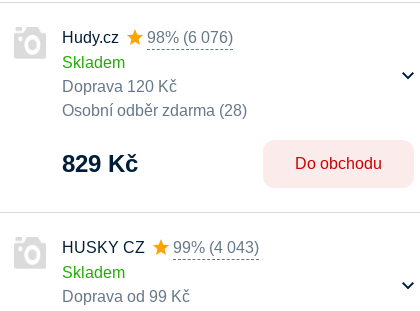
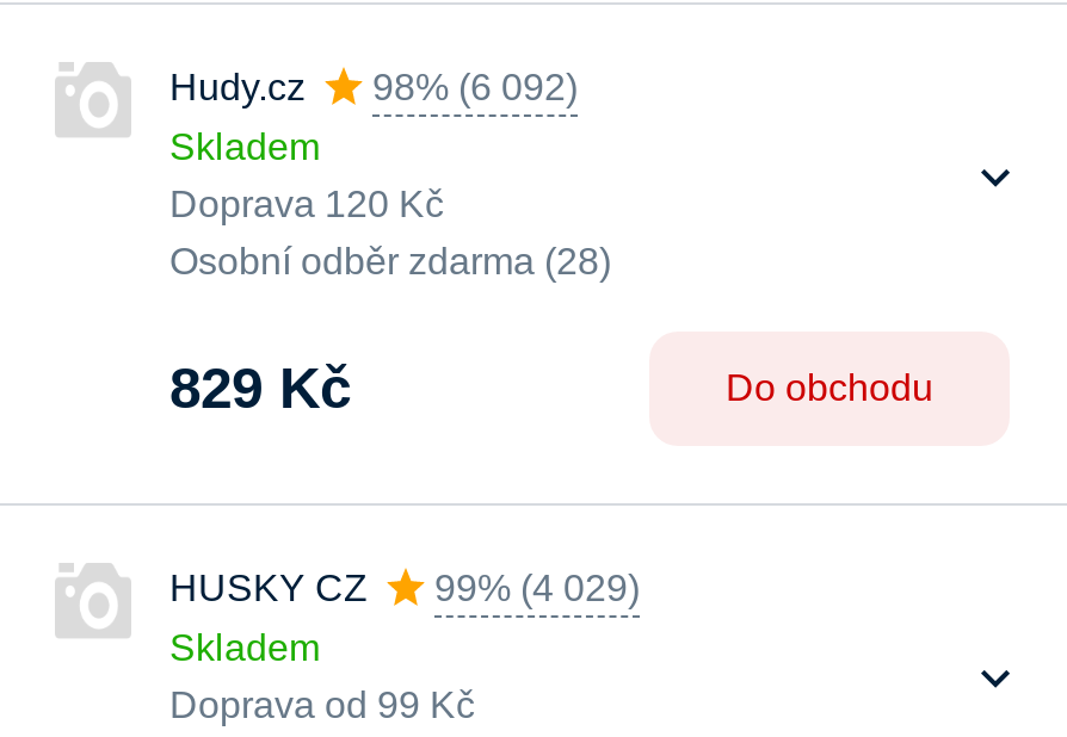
- Hudy.cz 98% (6 076)
+ Hudy.cz 98% (6 092)

- HUSKY CZ 99% (4 043)
+ HUSKY CZ 99% (4 029)
